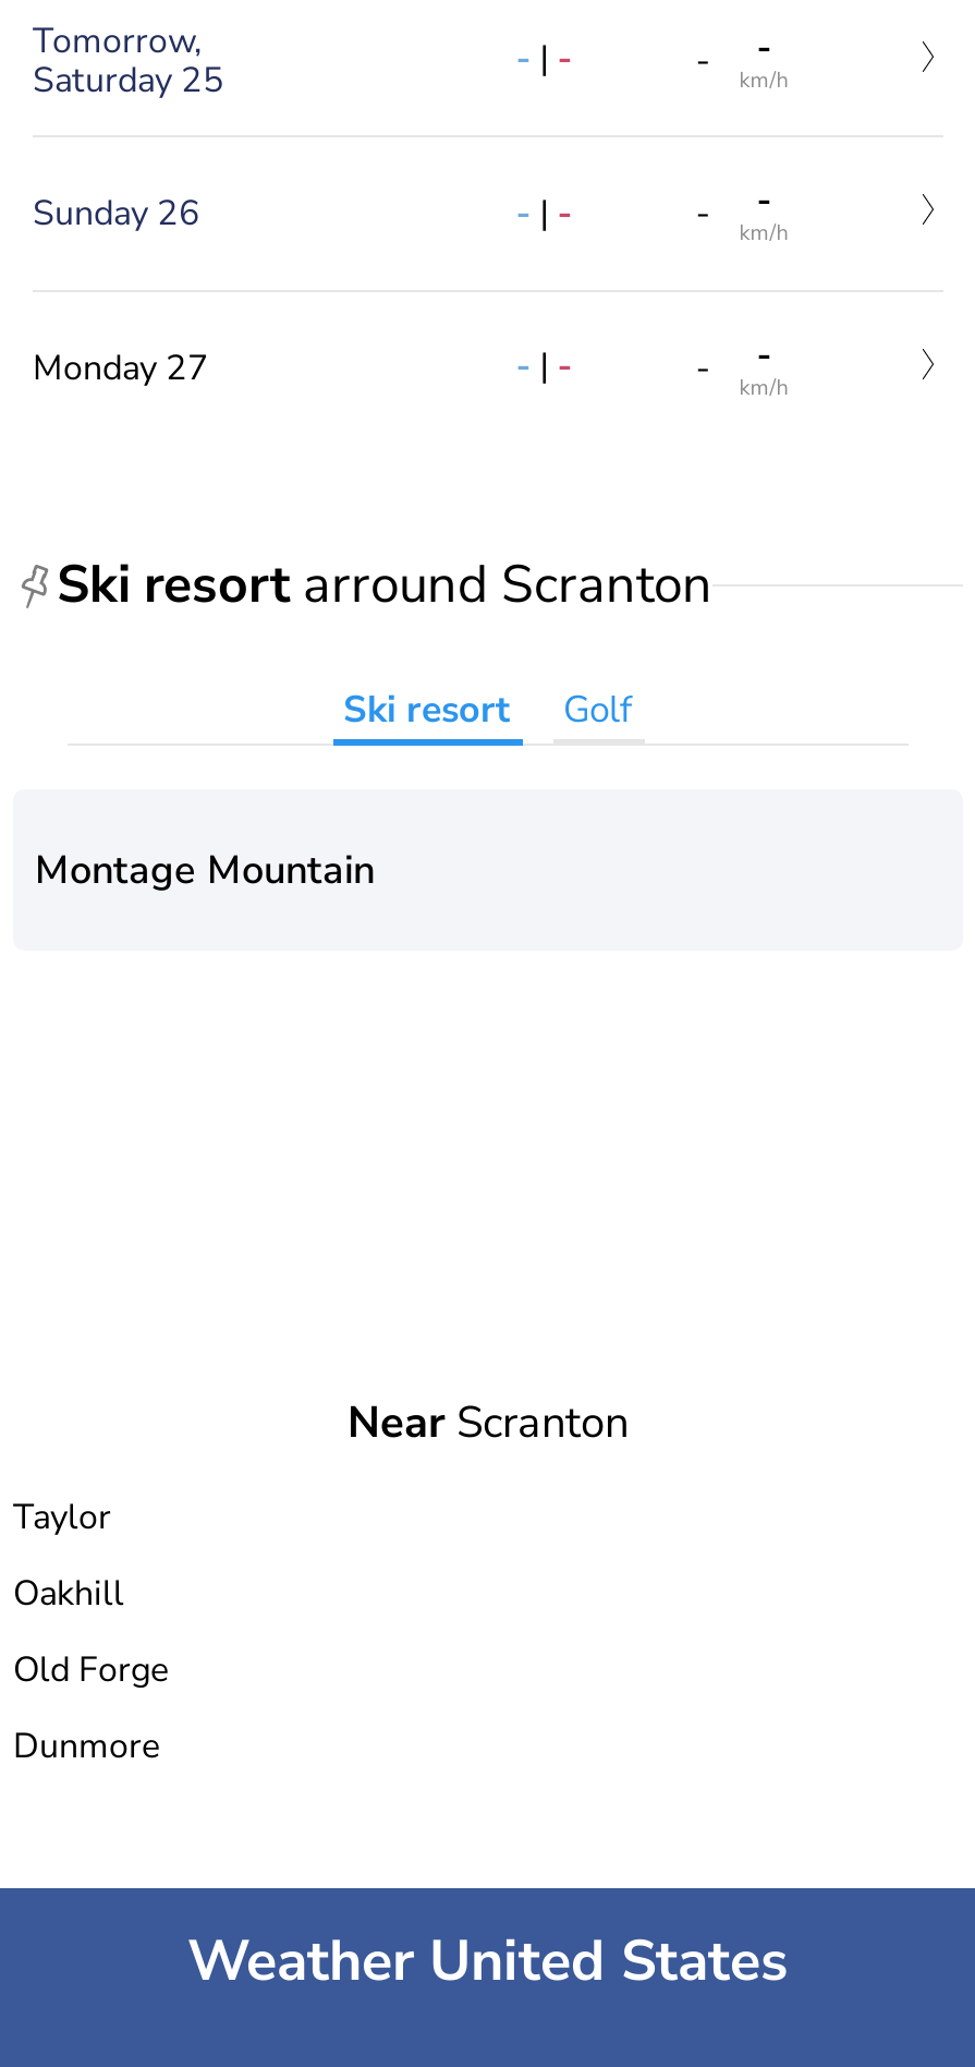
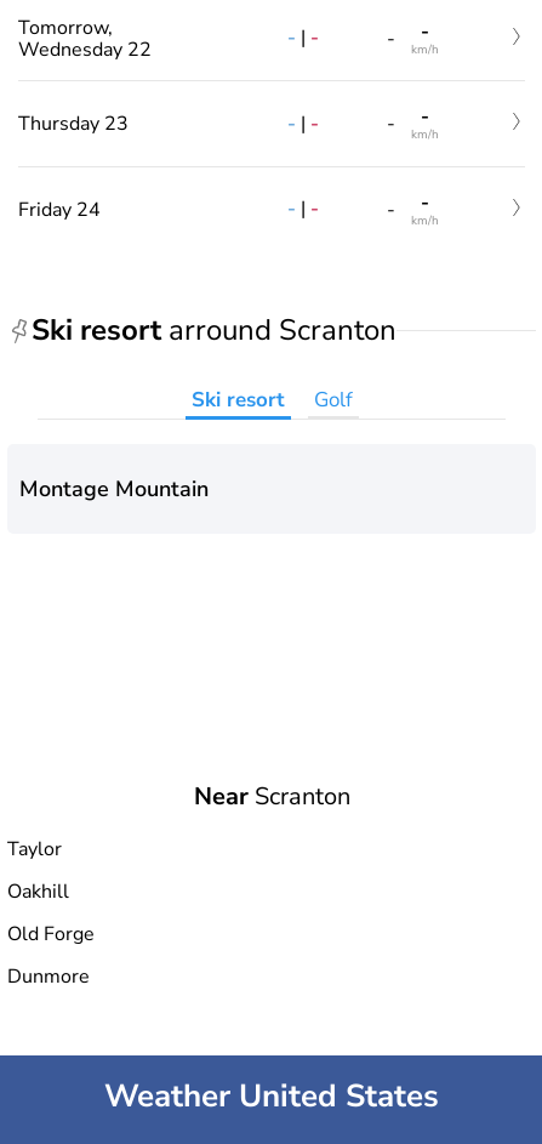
- Saturday 25
+ Wednesday 22

- Sunday 26
+ Thursday 23

- Monday 27
+ Friday 24
